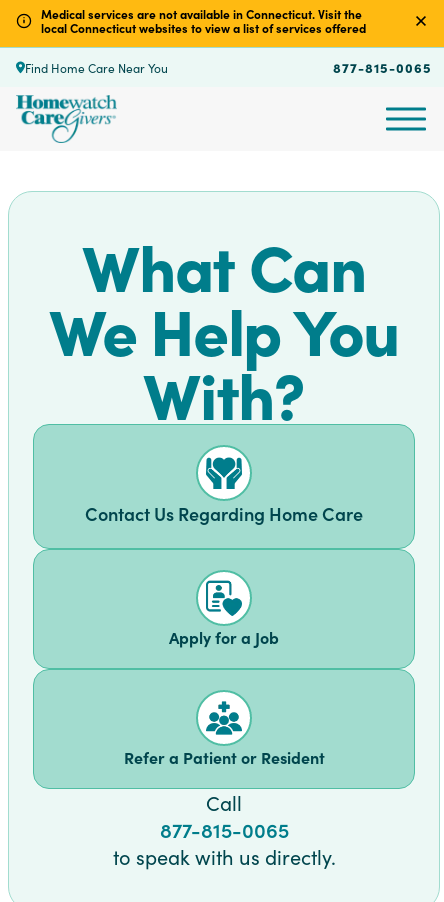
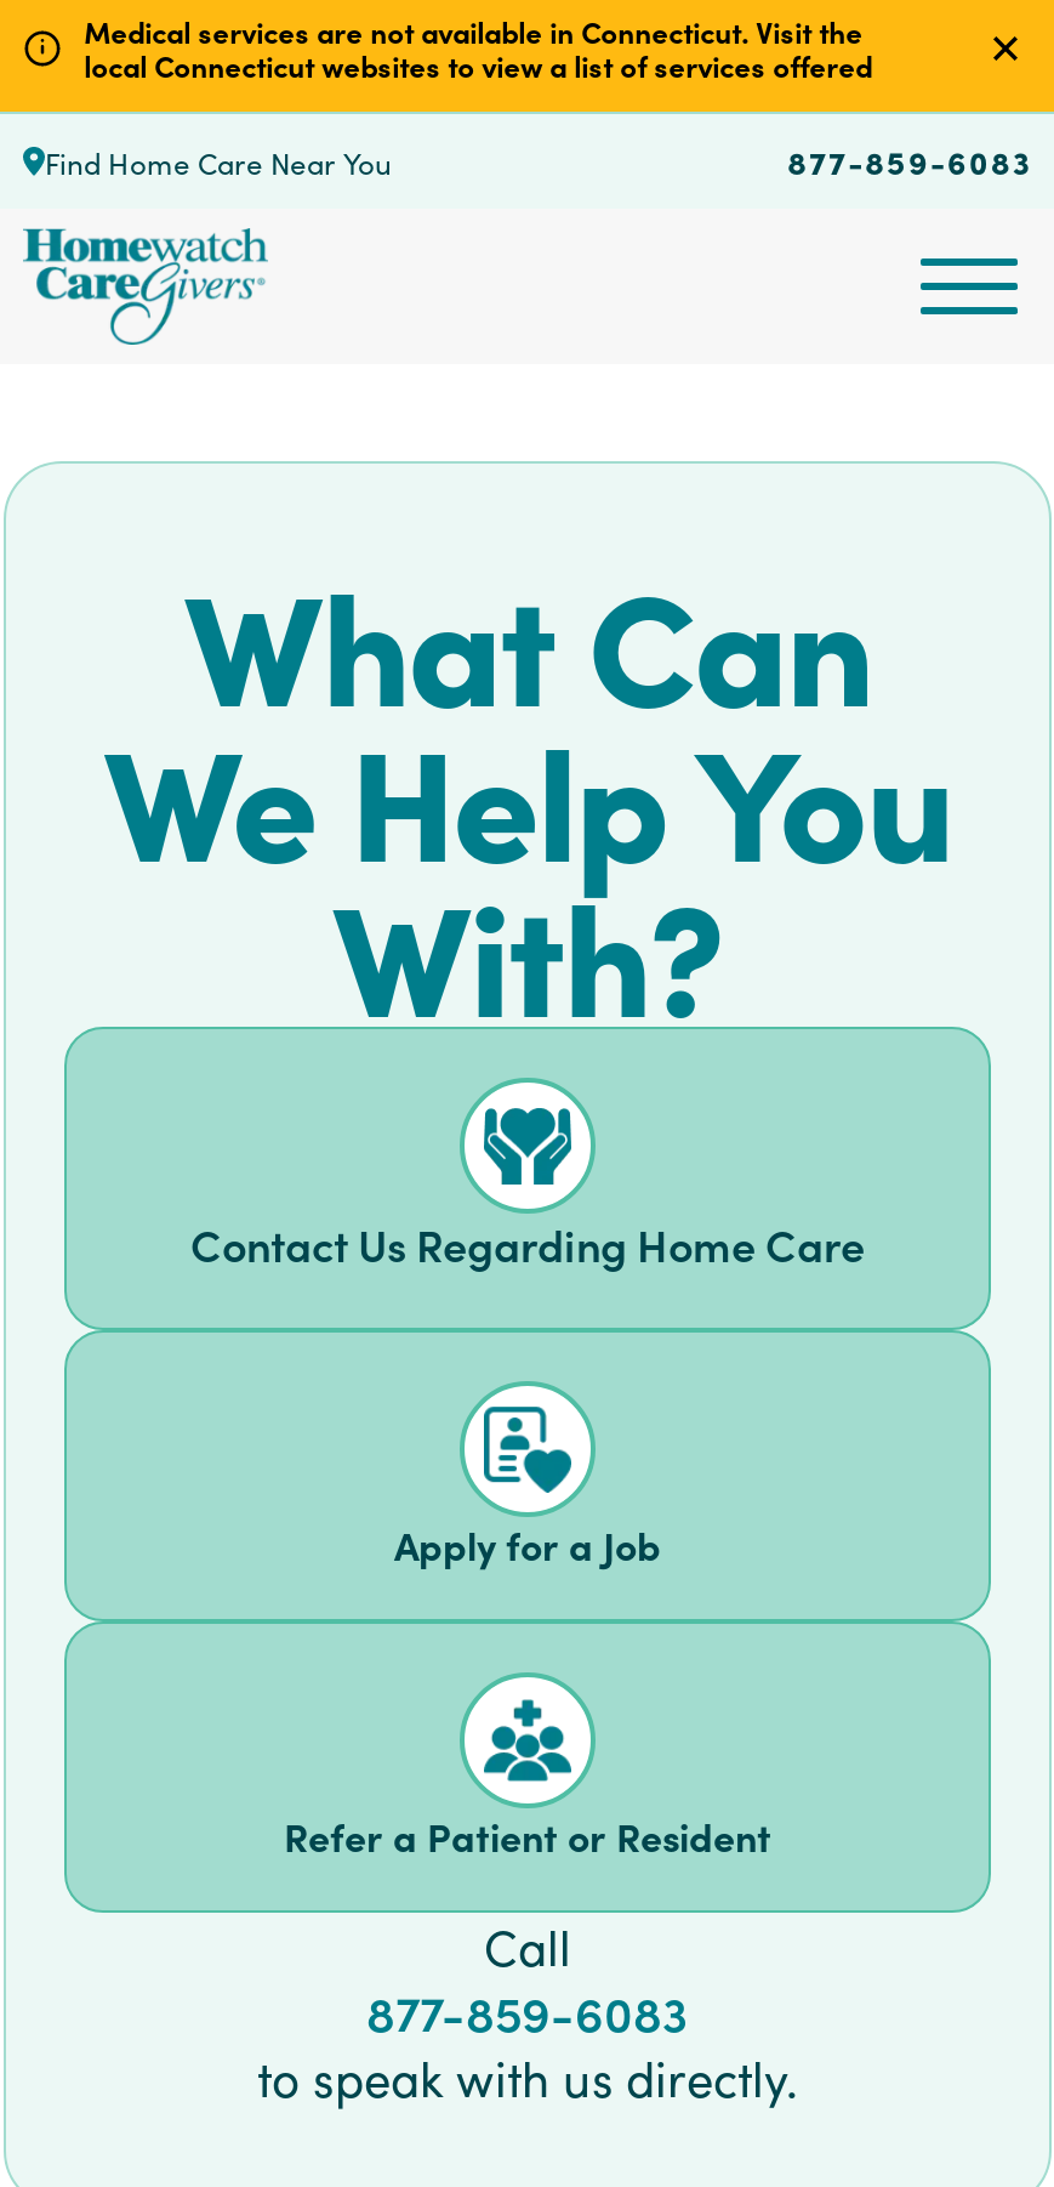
- 877-815-0065
+ 877-859-6083

- 877-815-0065
+ 877-859-6083
